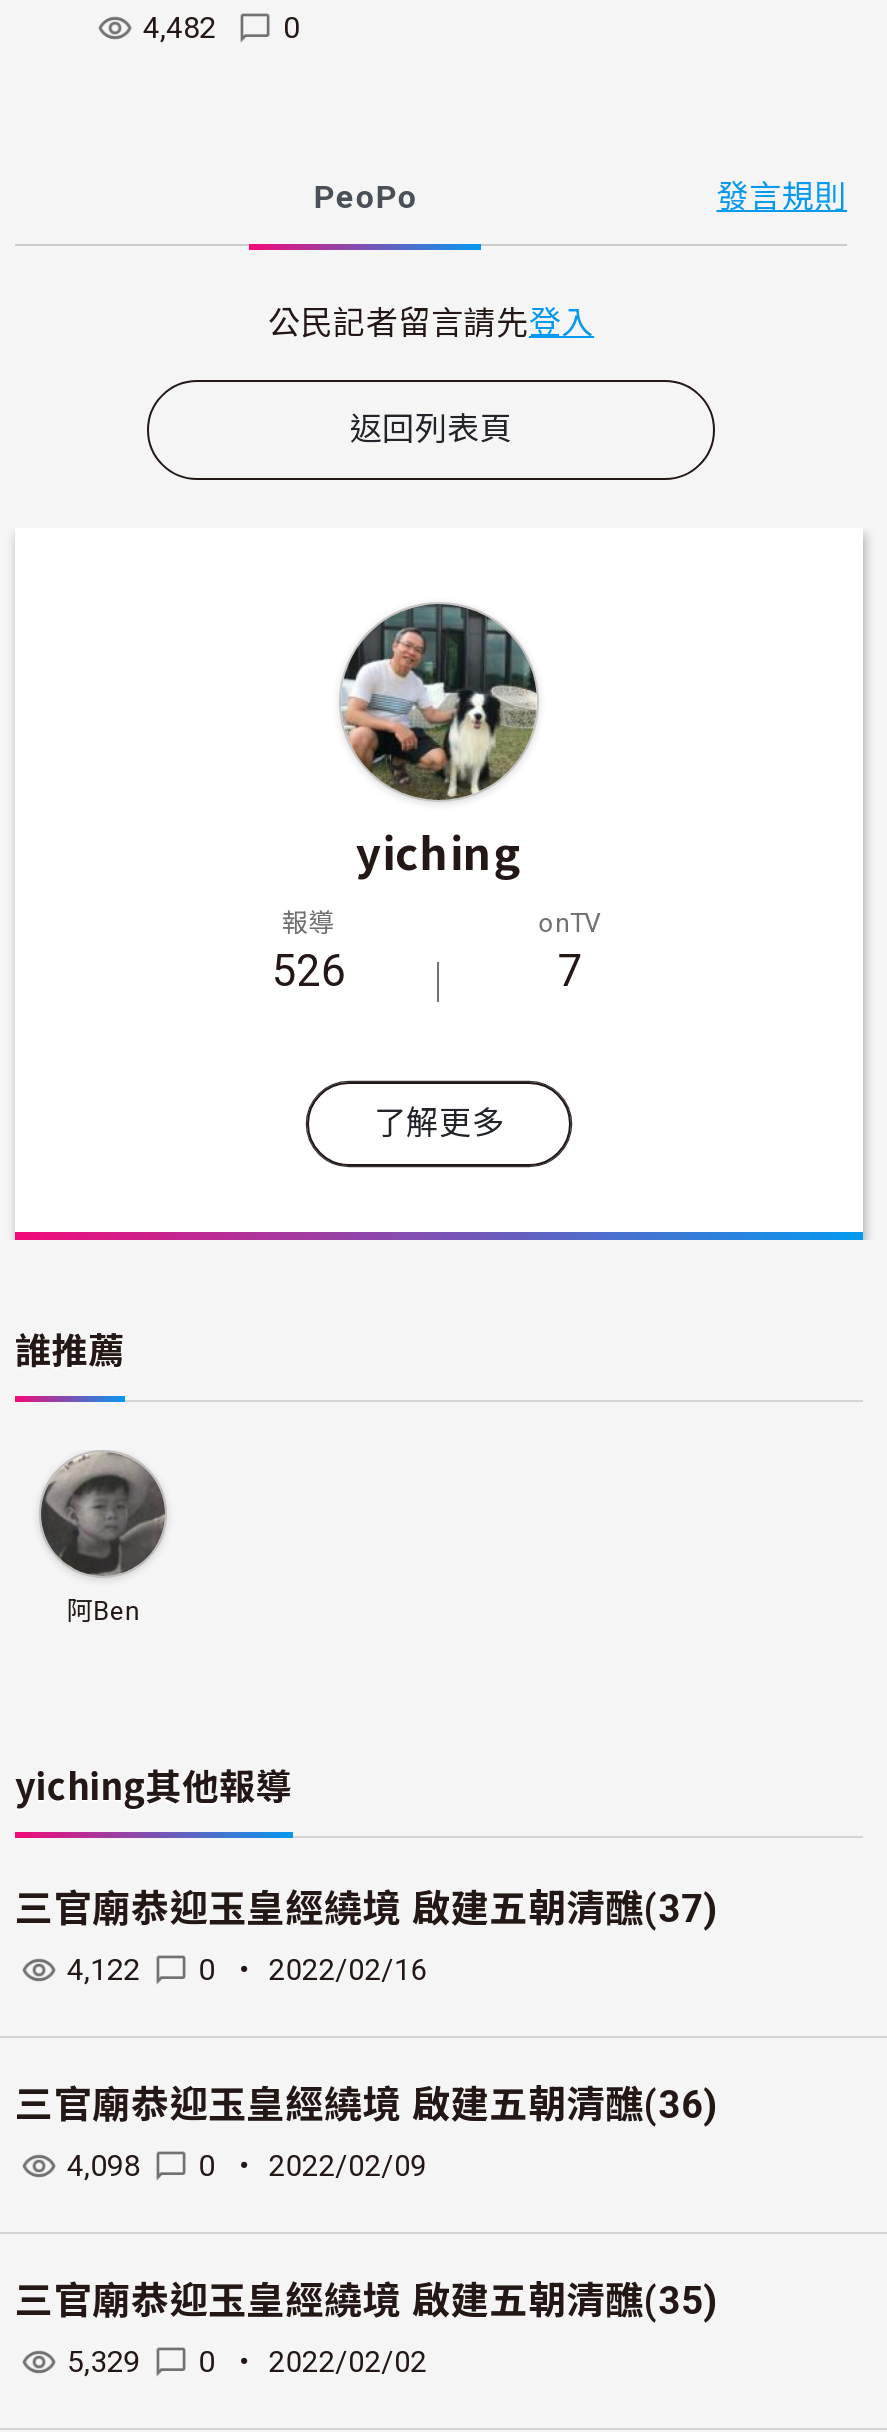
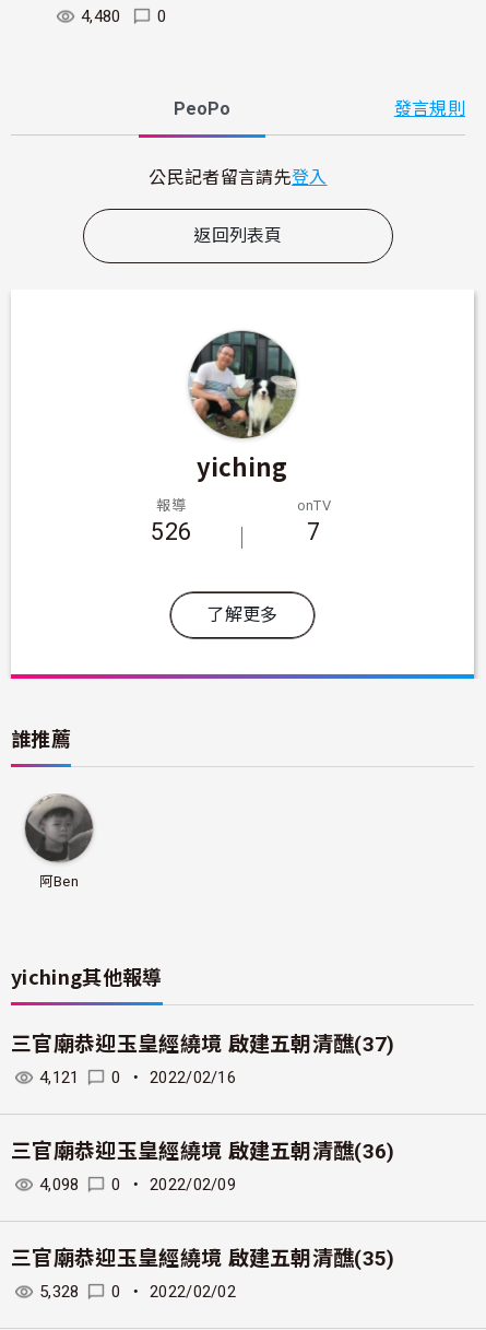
- 4,482 0
+ 4,480 0

- 4,122 0 ・2022/02/16
+ 4,121 0 ・2022/02/16

- 5,329 0 ・2022/02/02
+ 5,328 0 ・2022/02/02
